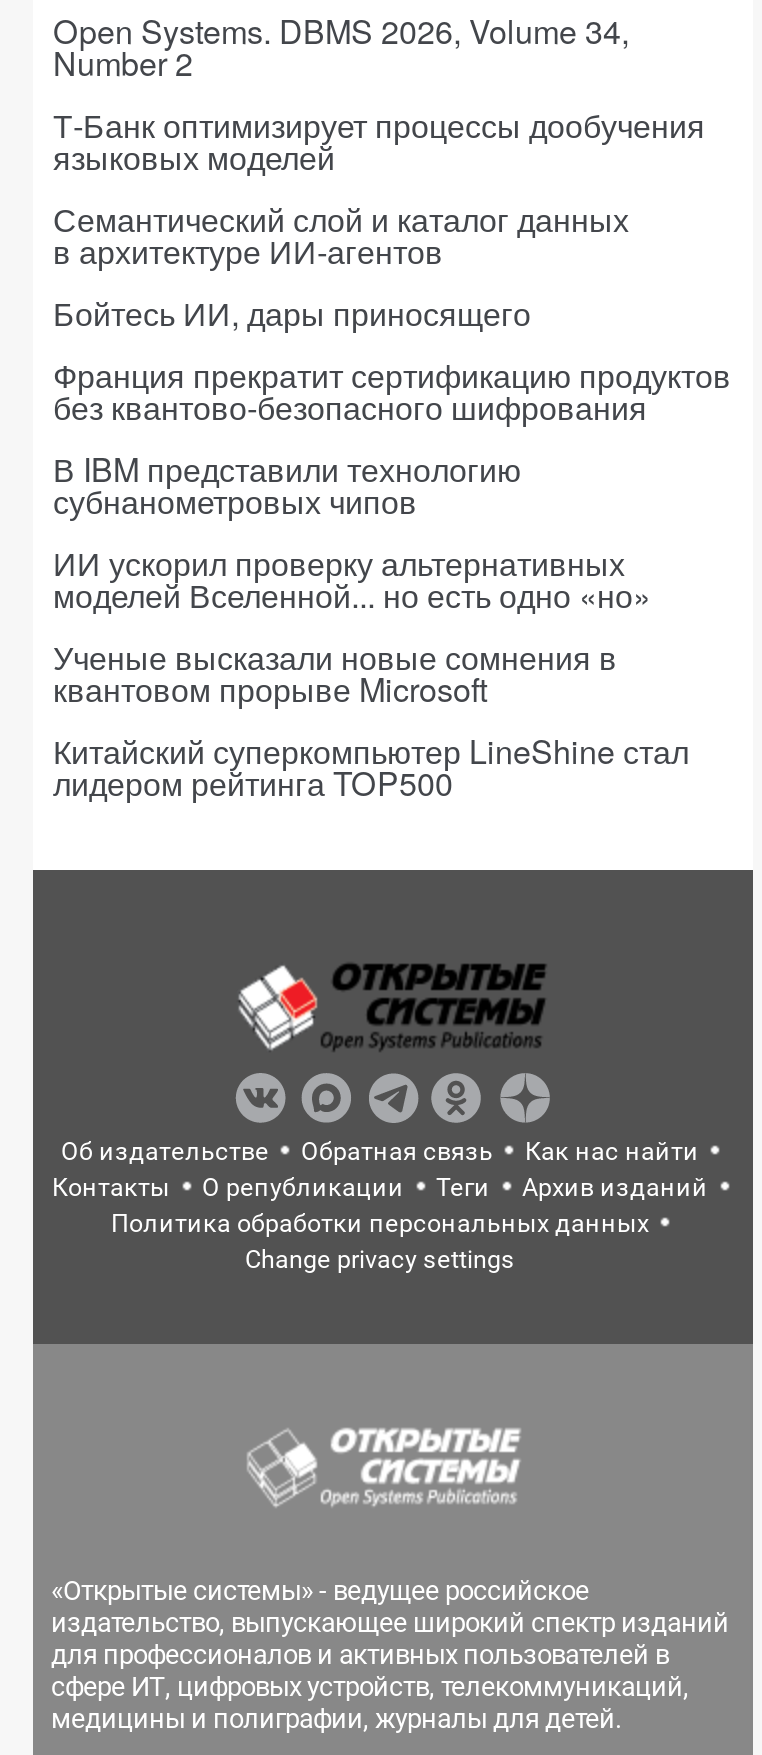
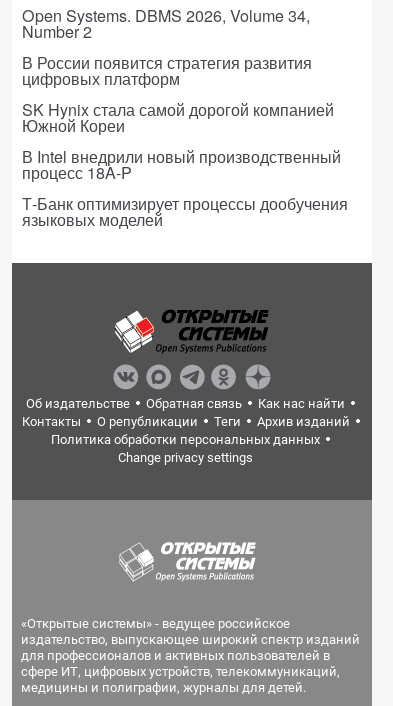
+ В России появится стратегия развития
+ цифровых платформ
+ SK Hynix стала самой дорогой компанией
+ Южной Кореи
+ В Intel внедрили новый производственный
+ процесс 18A-P

moved down: Т-Банк оптимизирует процессы дообучения | языковых моделей

- Семантический слой и каталог данных
- в архитектуре ИИ-агентов
- Бойтесь ИИ, дары приносящего
- Франция прекратит сертификацию продуктов
- без квантово-безопасного шифрования
- В IBM представили технологию
- субнанометровых чипов
- ИИ ускорил проверку альтернативных
- моделей Вселенной... но есть одно «но»
- Ученые высказали новые сомнения в
- квантовом прорыве Microsoft
- Китайский суперкомпьютер LineShine стал
- лидером рейтинга TOP500
